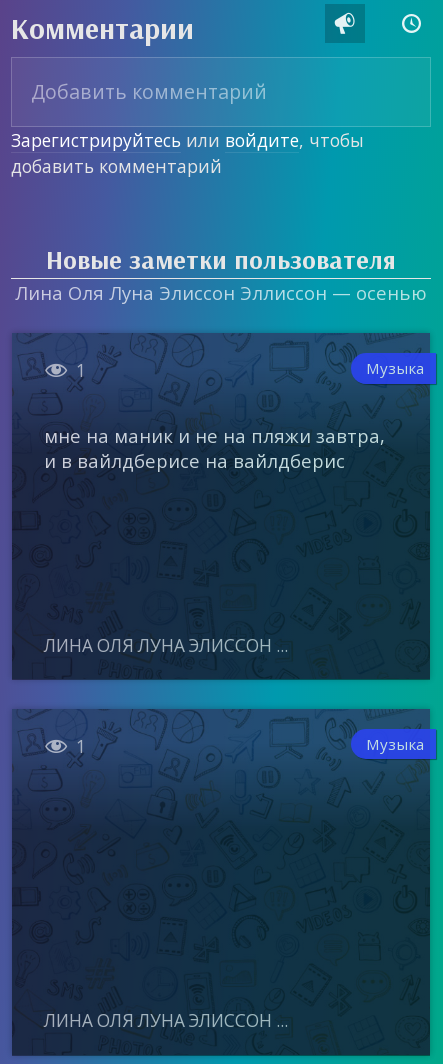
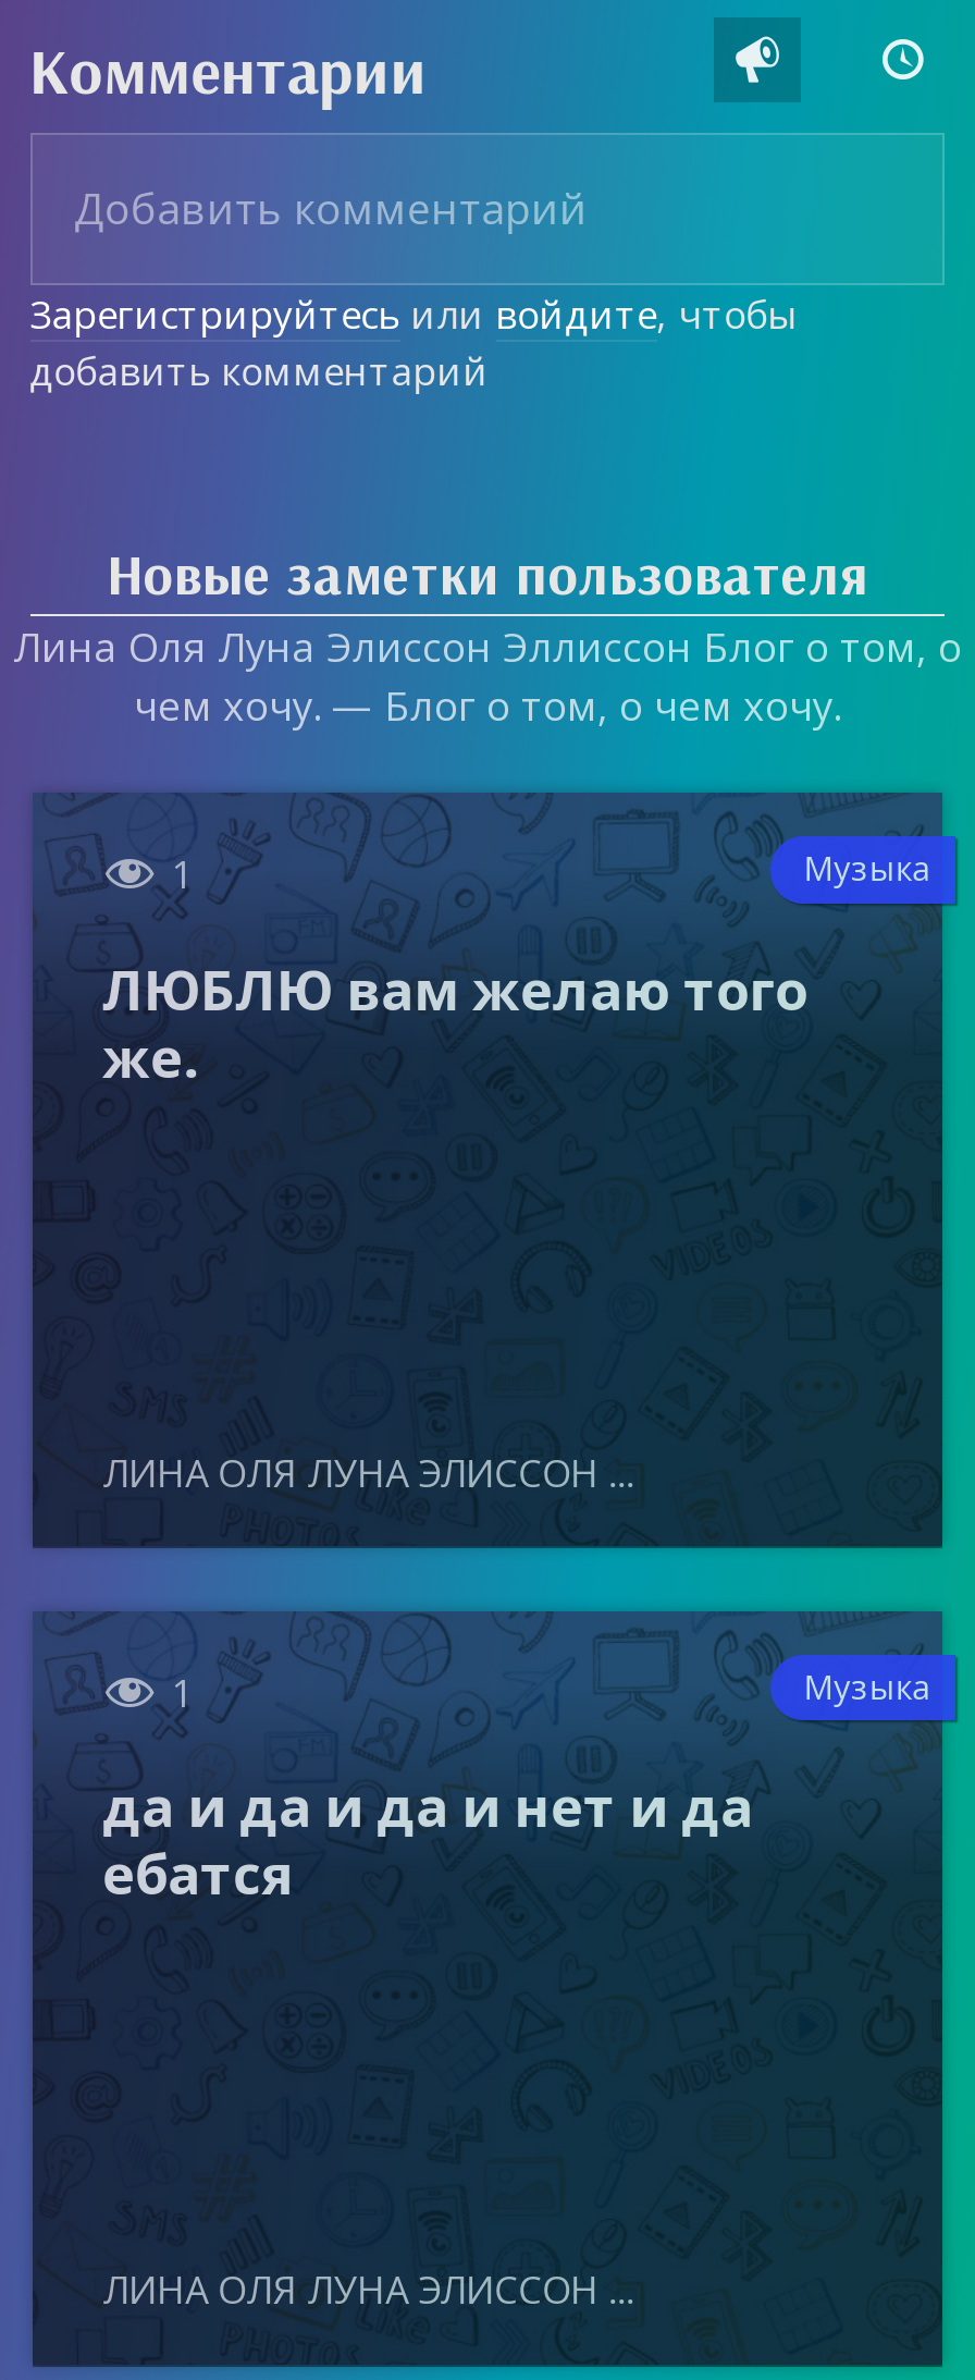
- Лина Оля Луна Элиссон Эллиссон — осенью
+ Лина Оля Луна Элиссон Эллиссон Блог о том, о
+ чем хочу. — Блог о том, о чем хочу.

- мне на маник и не на пляжи завтра,
- и в вайлдберисе на вайлдберис
+ ЛЮБЛЮ вам желаю того
+ же.

+ да и да и да и нет и да
+ ебатся
